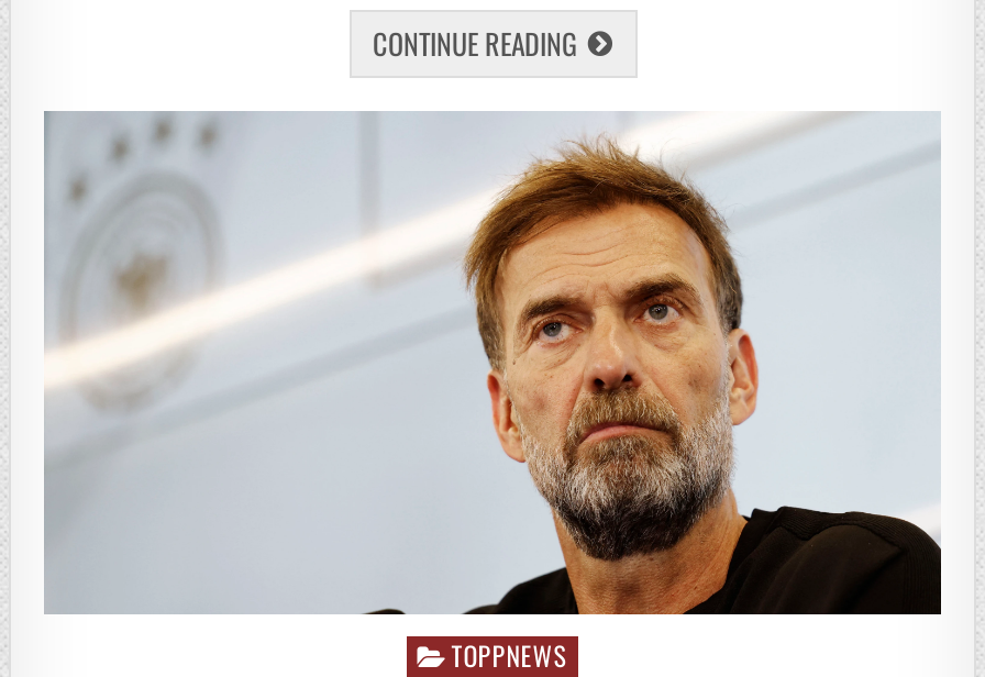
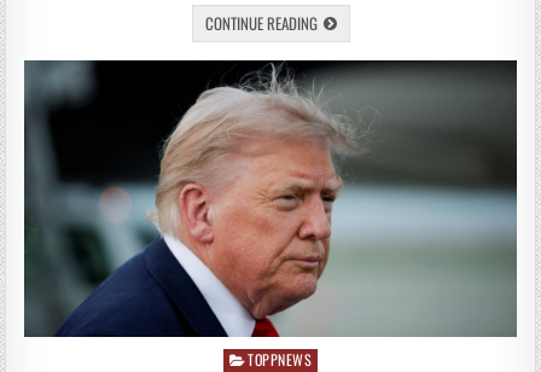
- [image]
+ [image]
